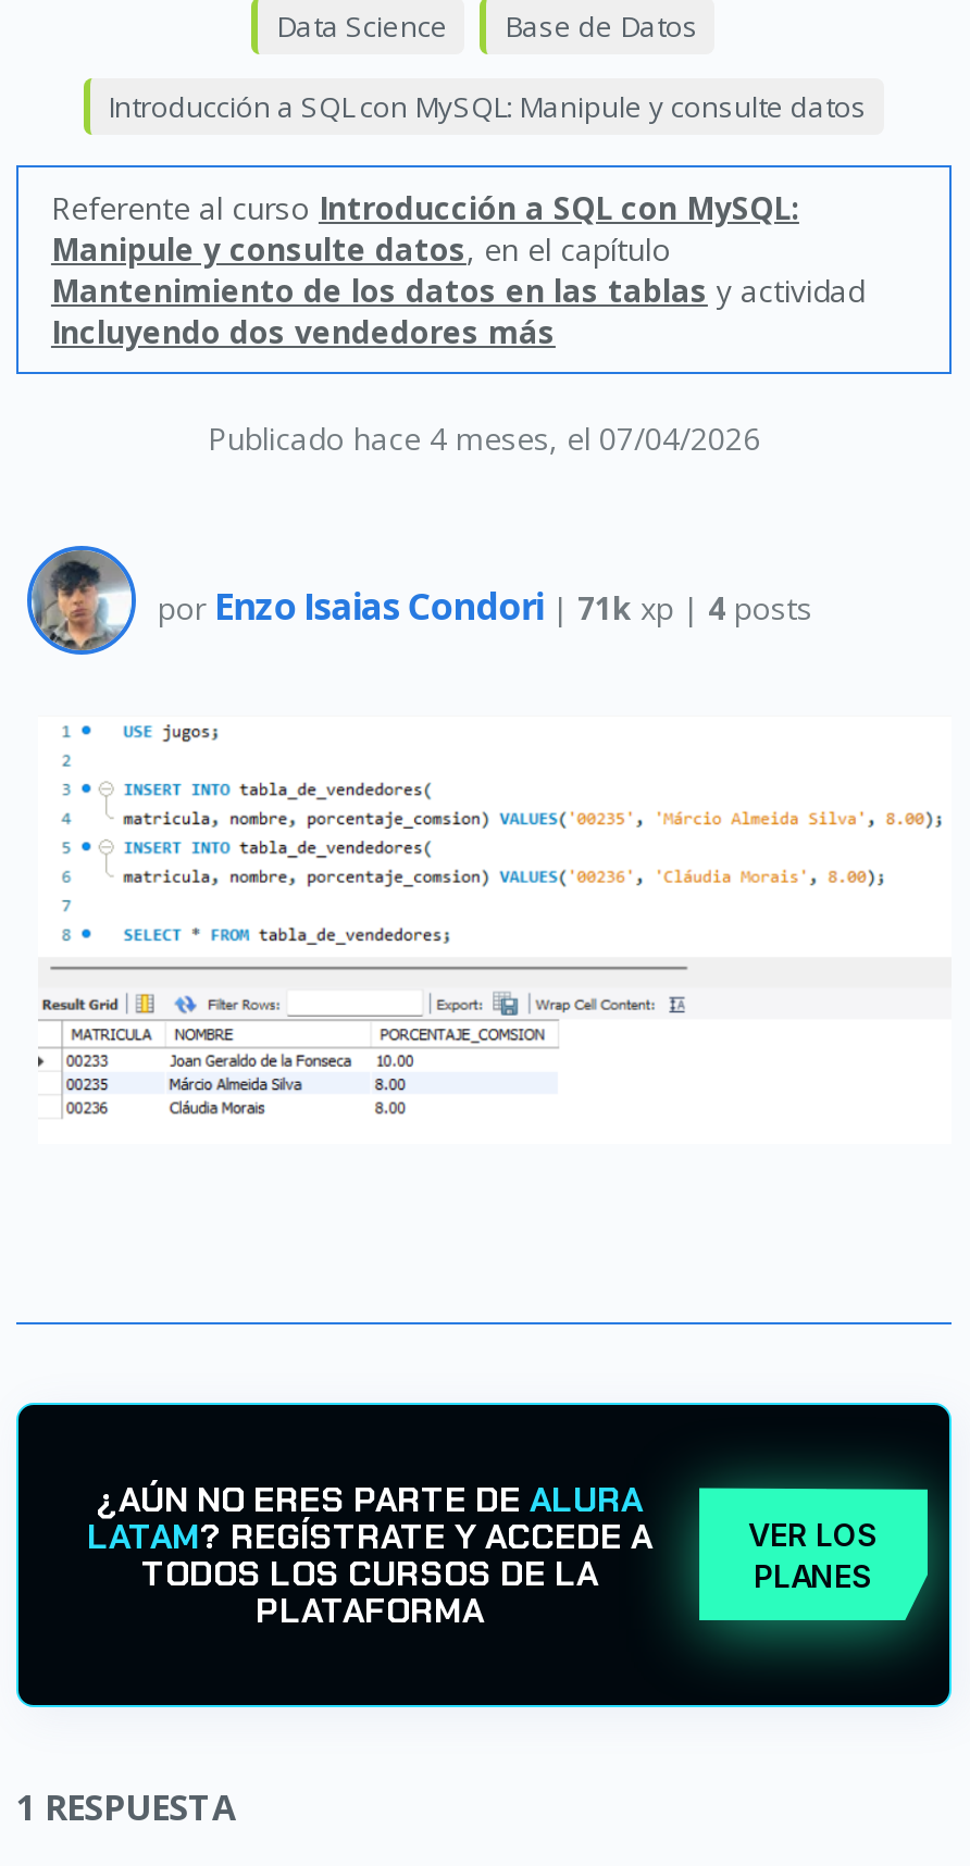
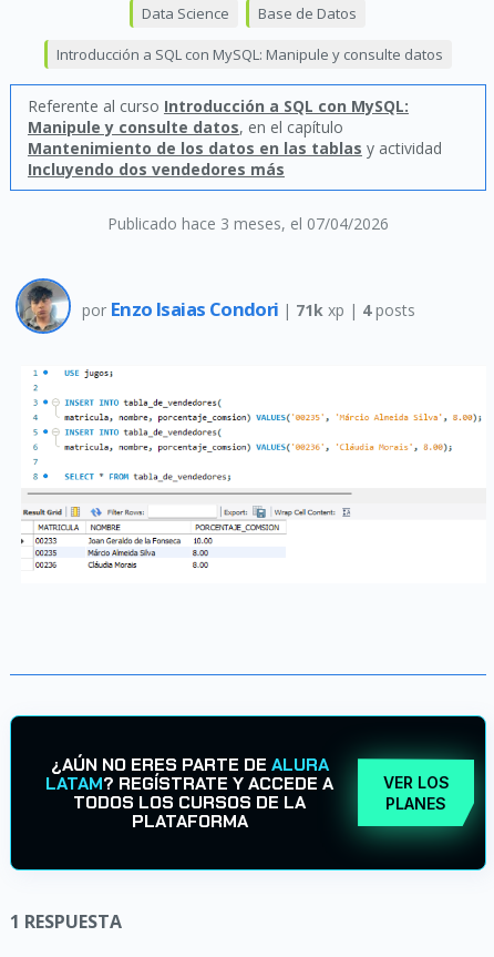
- Publicado hace 4 meses, el 07/04/2026
+ Publicado hace 3 meses, el 07/04/2026
